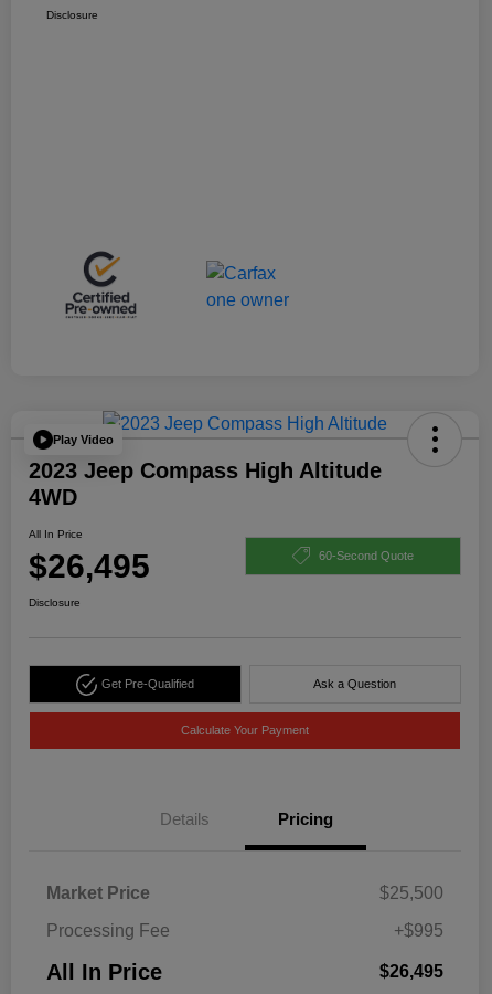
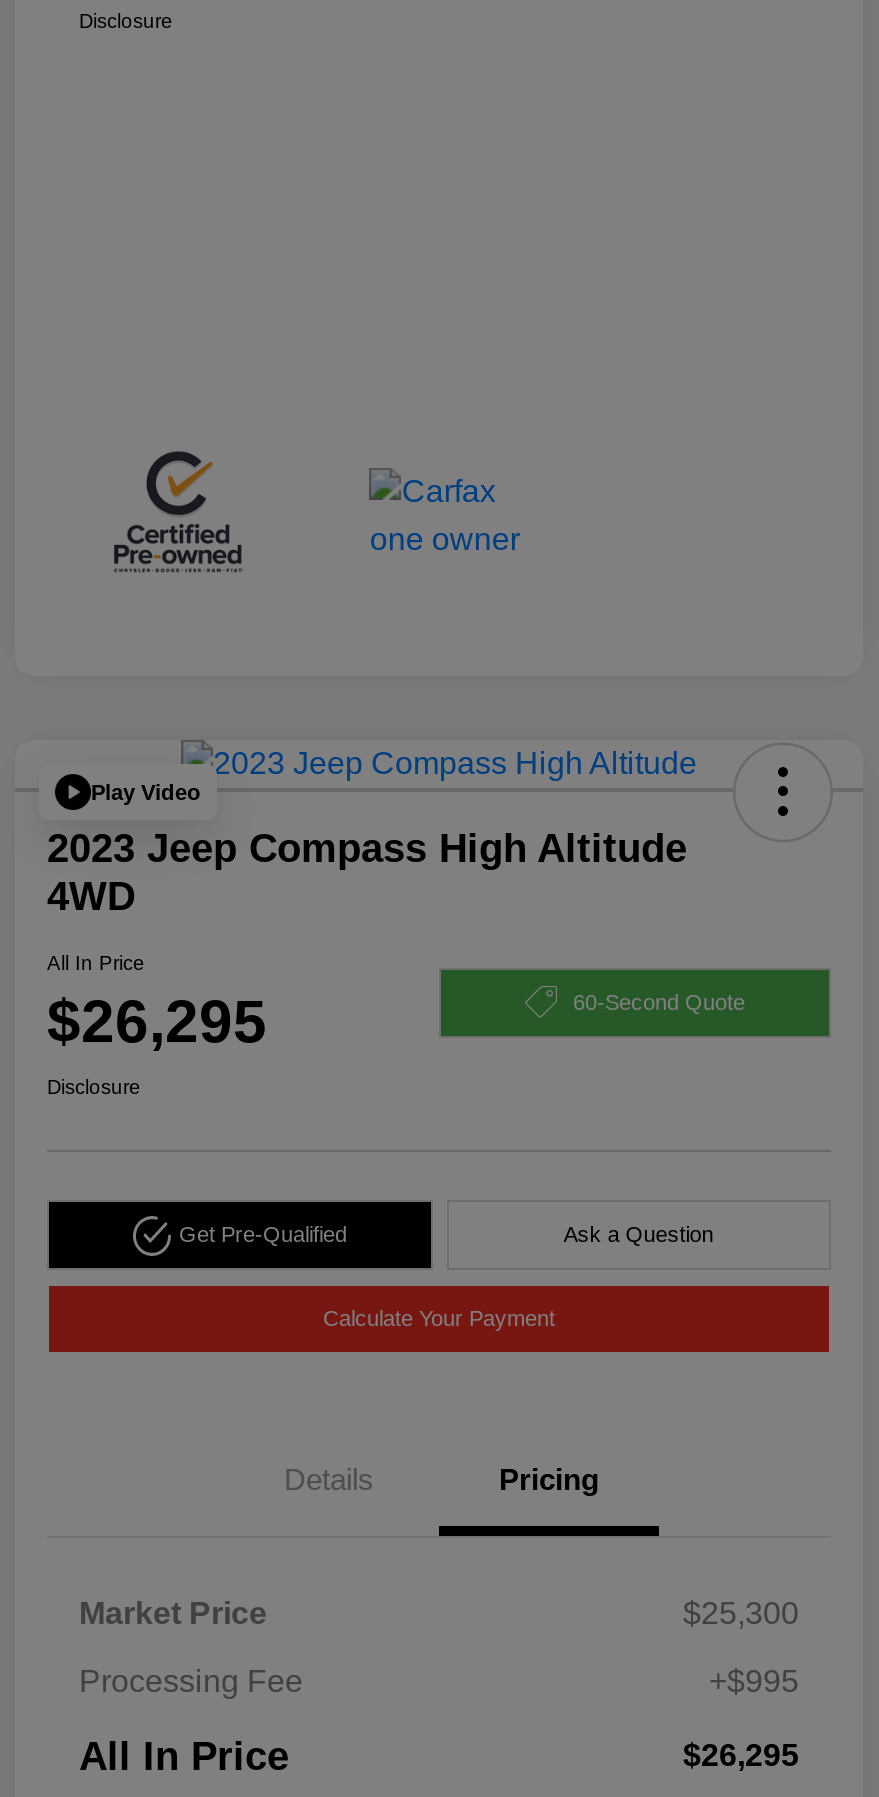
- $26,495
+ $26,295

- $25,500
+ $25,300

- $26,495
+ $26,295
